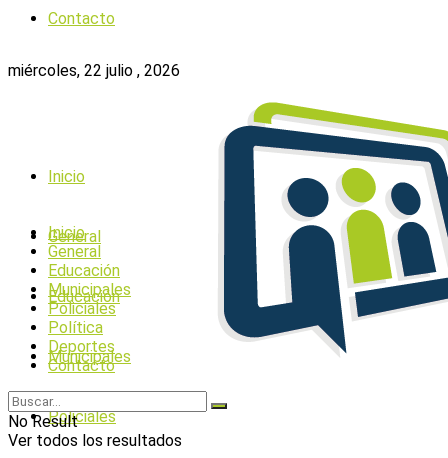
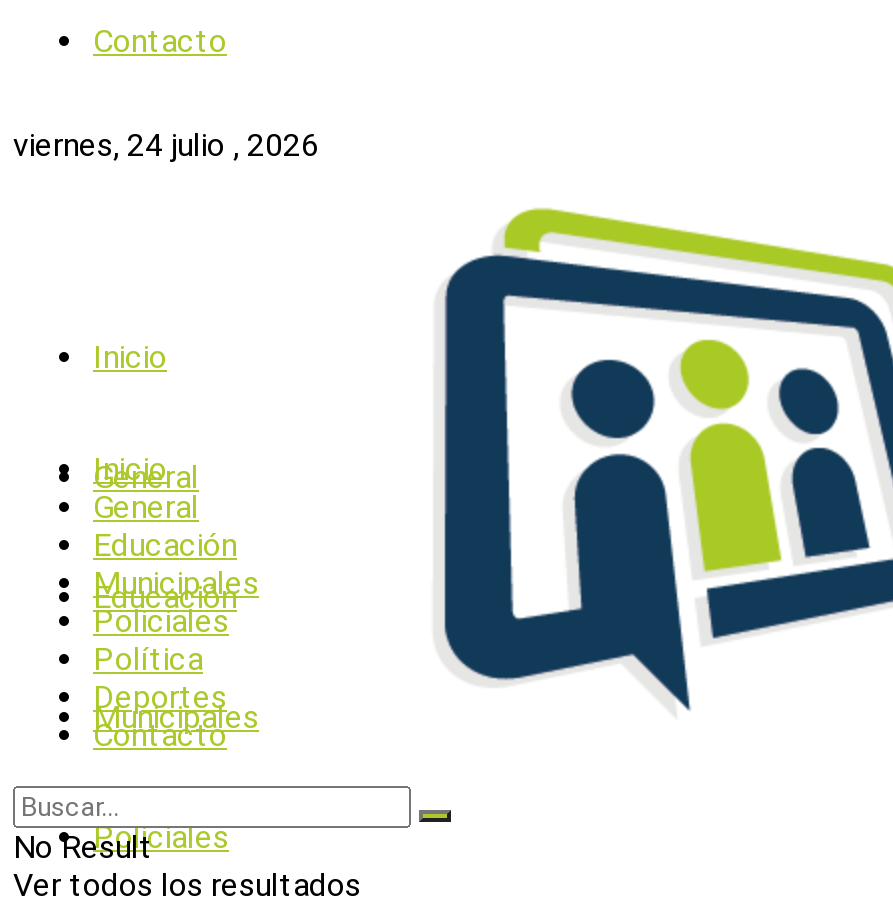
- miércoles, 22 julio , 2026
+ viernes, 24 julio , 2026
